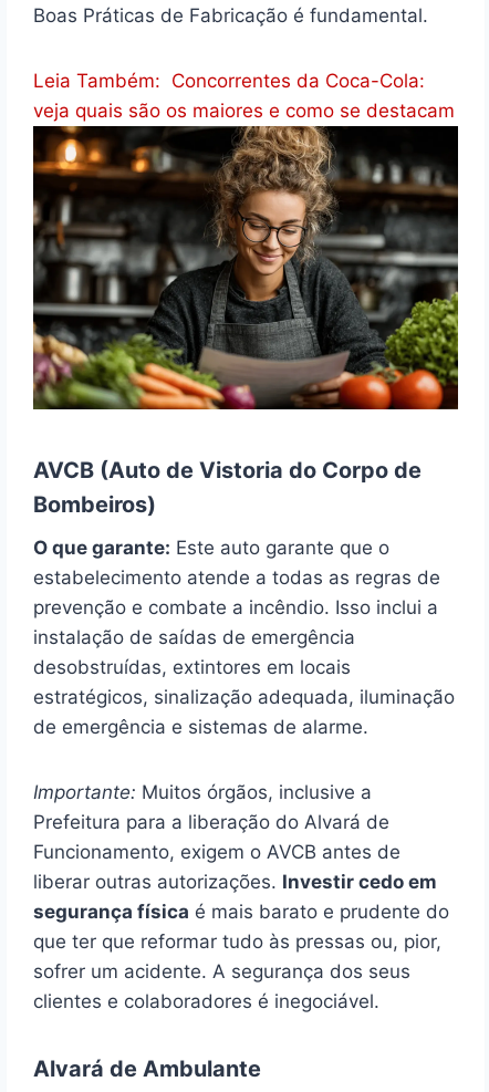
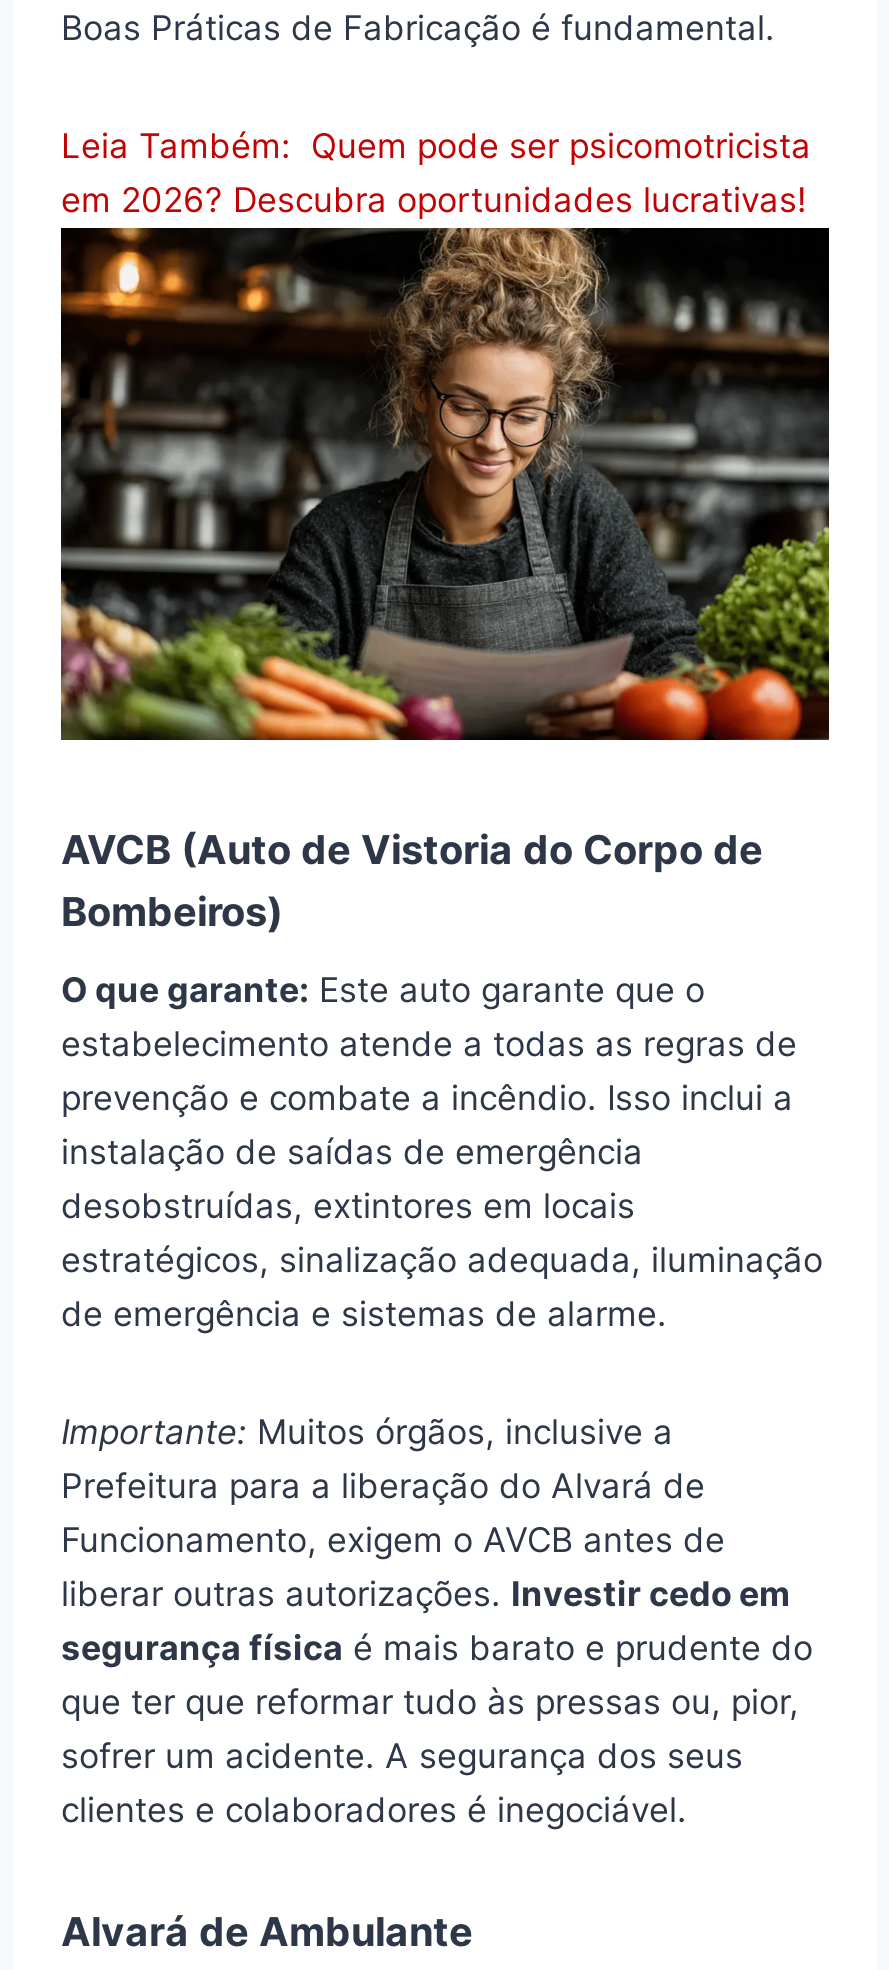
- Leia Também: Concorrentes da Coca-Cola:
- veja quais são os maiores e como se destacam
+ Leia Também: Quem pode ser psicomotricista
+ em 2026? Descubra oportunidades lucrativas!
